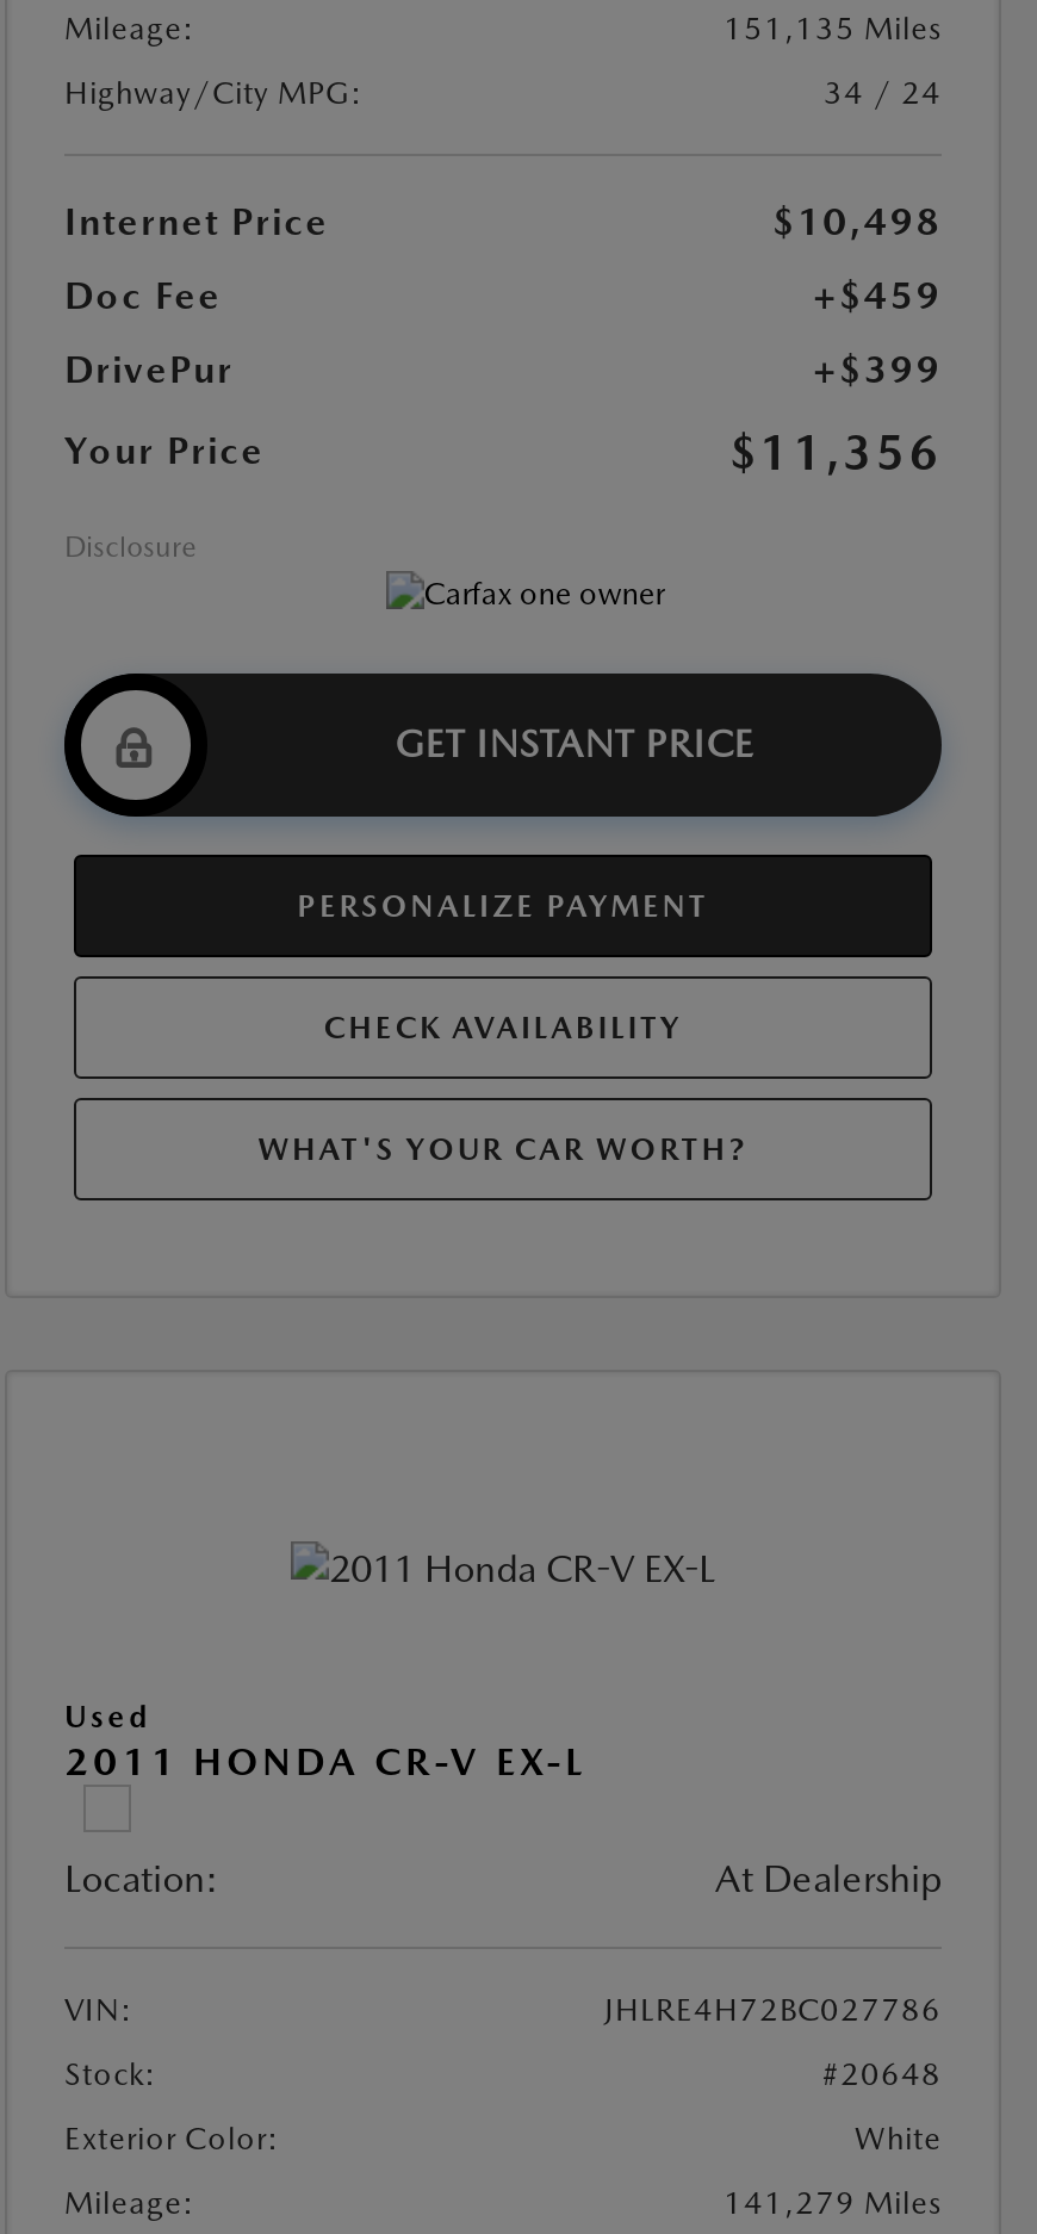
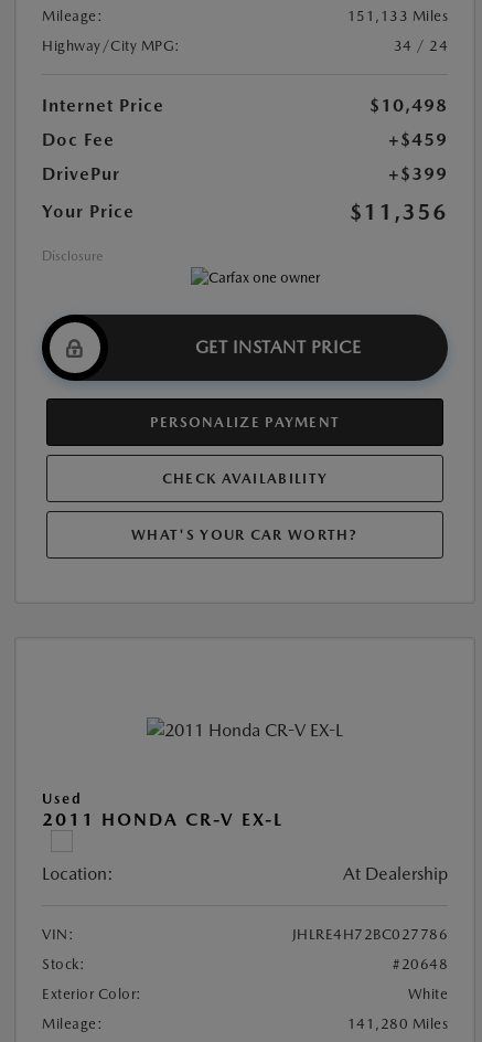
- 151,135 Miles
+ 151,133 Miles

- 141,279 Miles
+ 141,280 Miles
